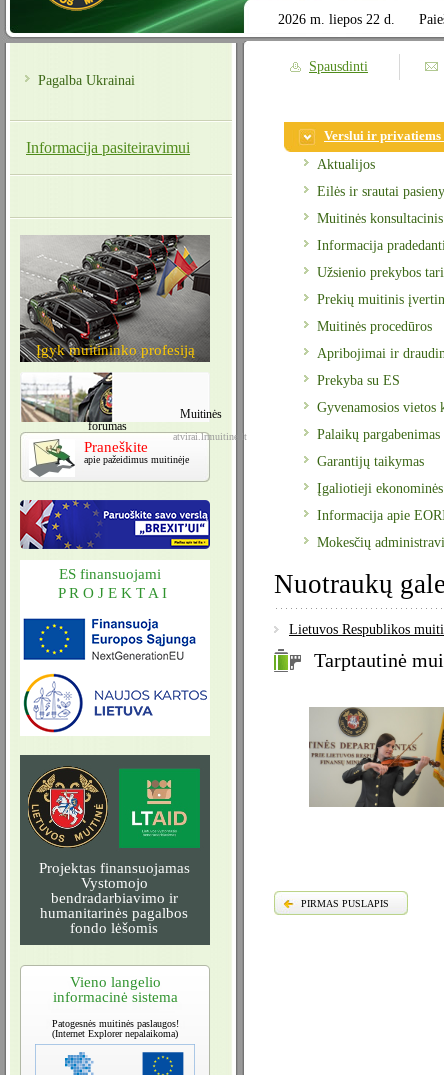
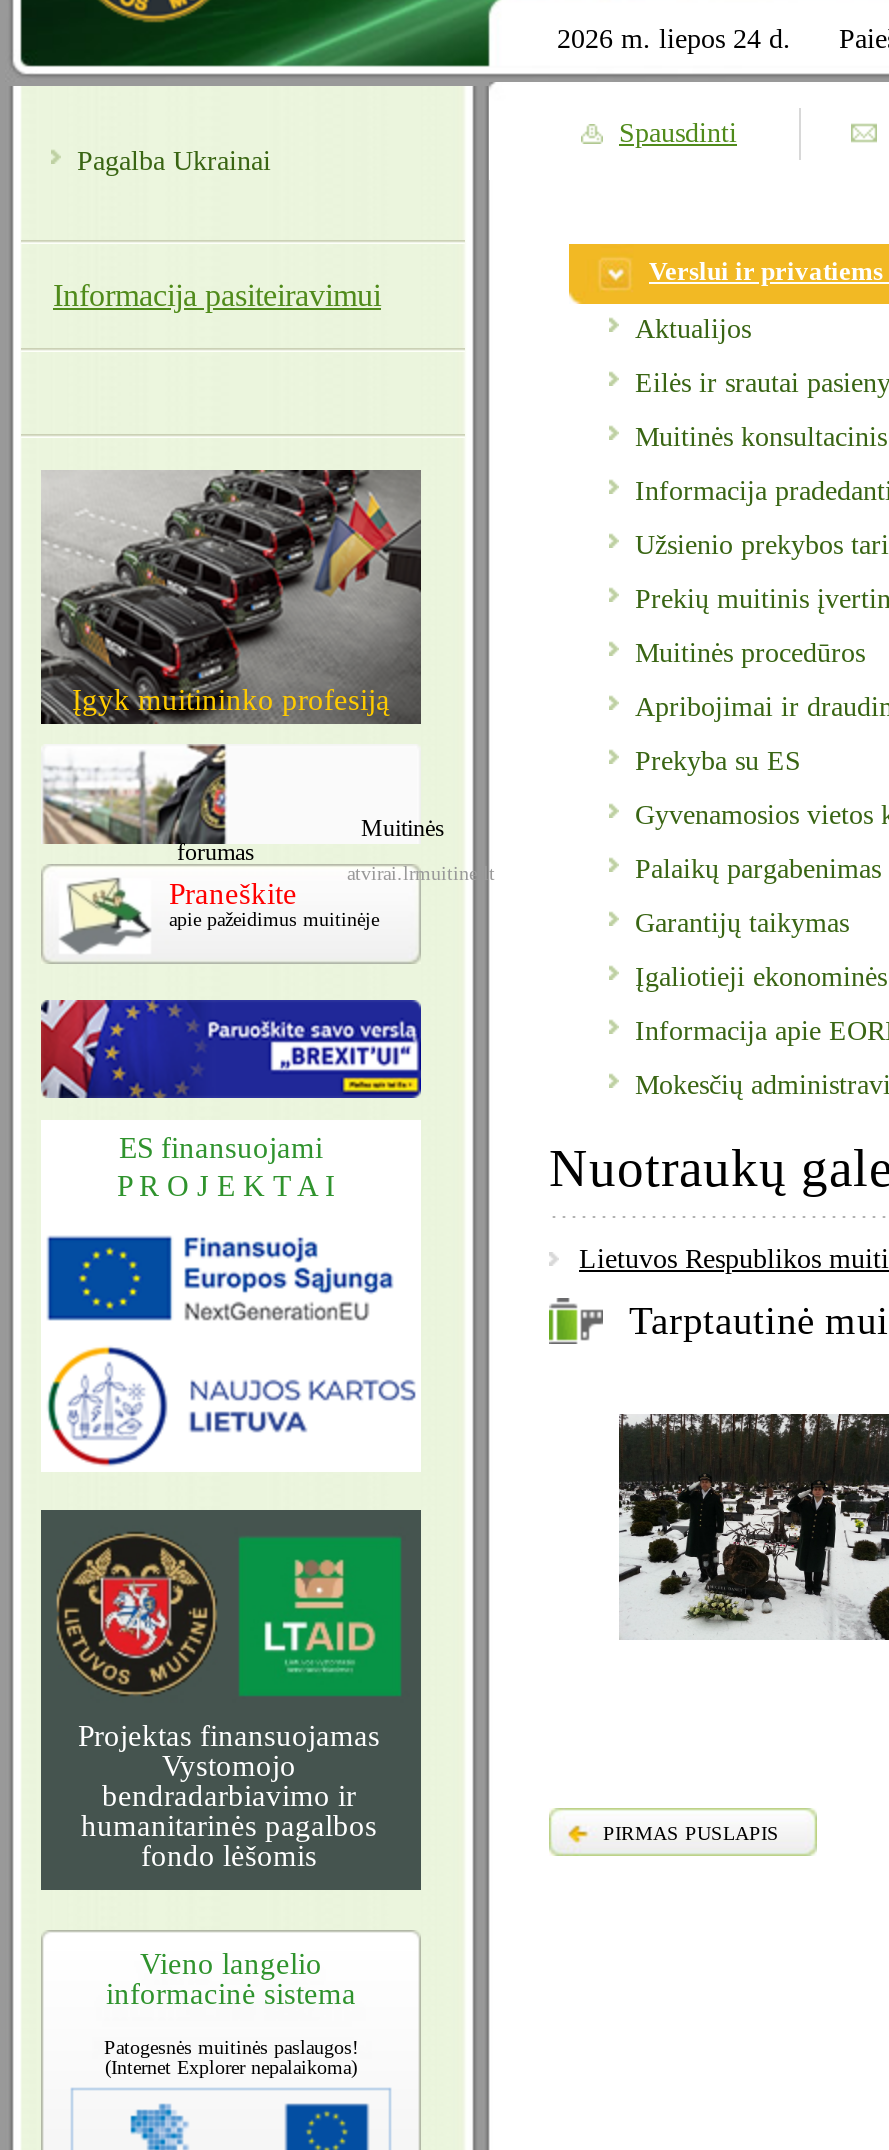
- 2026 m. liepos 22 d.
+ 2026 m. liepos 24 d.

- [image]
+ [image]
